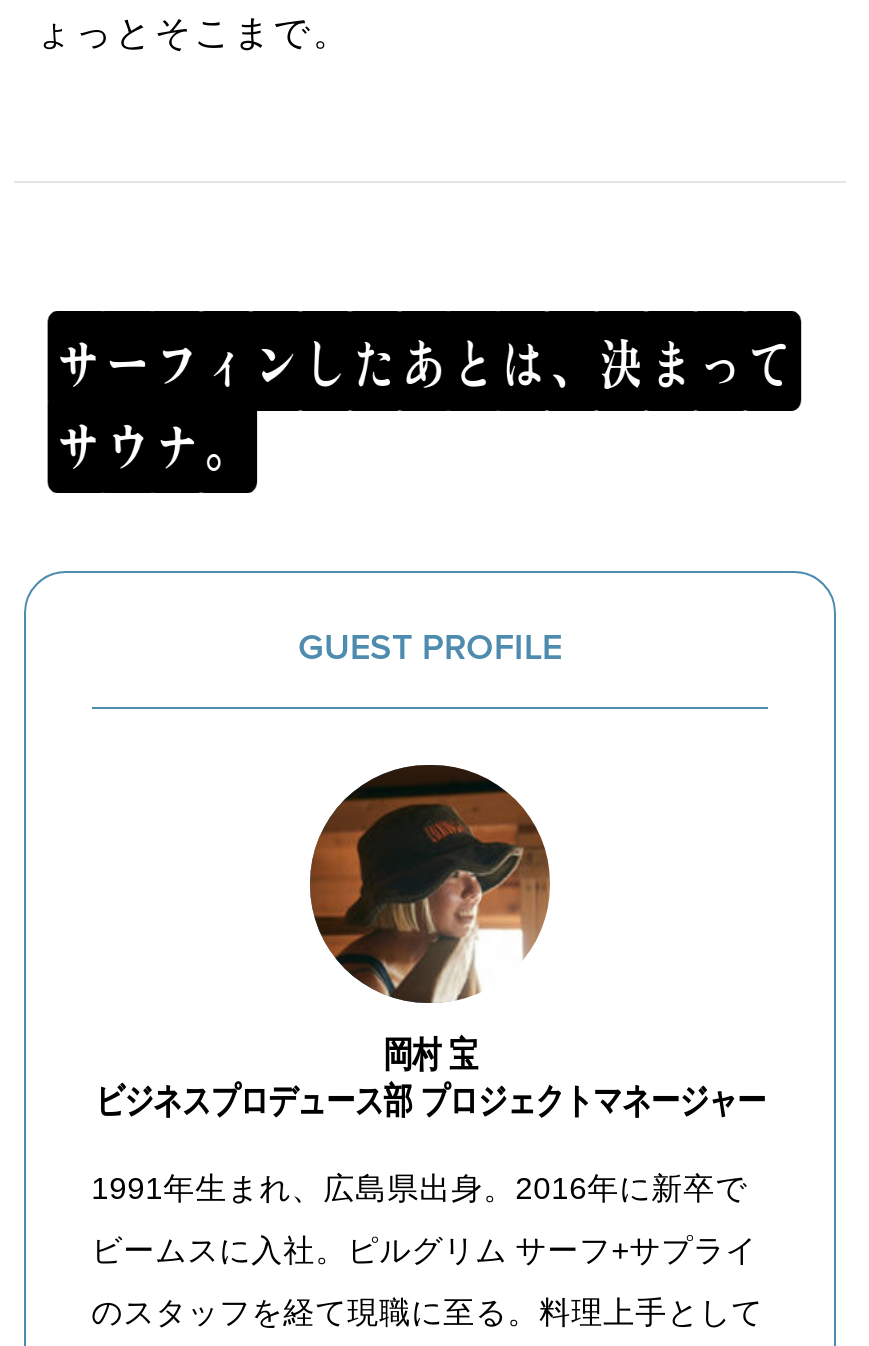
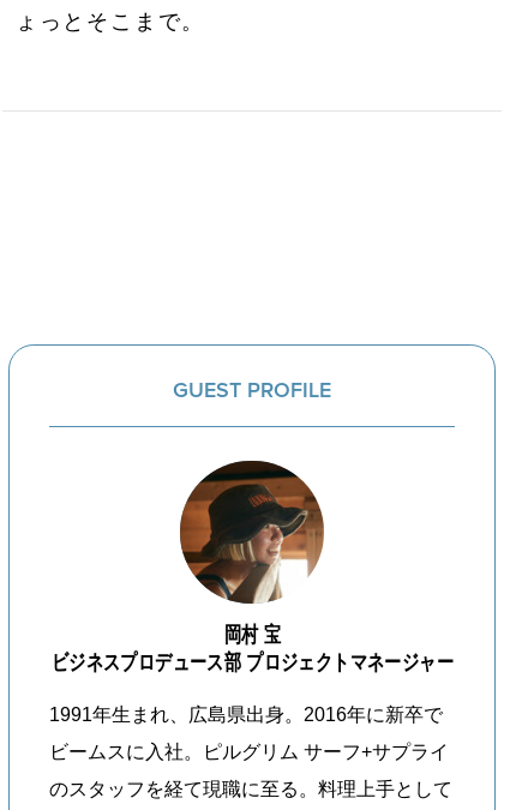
- サ ー フ ィ ン し た あ と は 、 決 ま っ て
- サ ウ ナ 。
